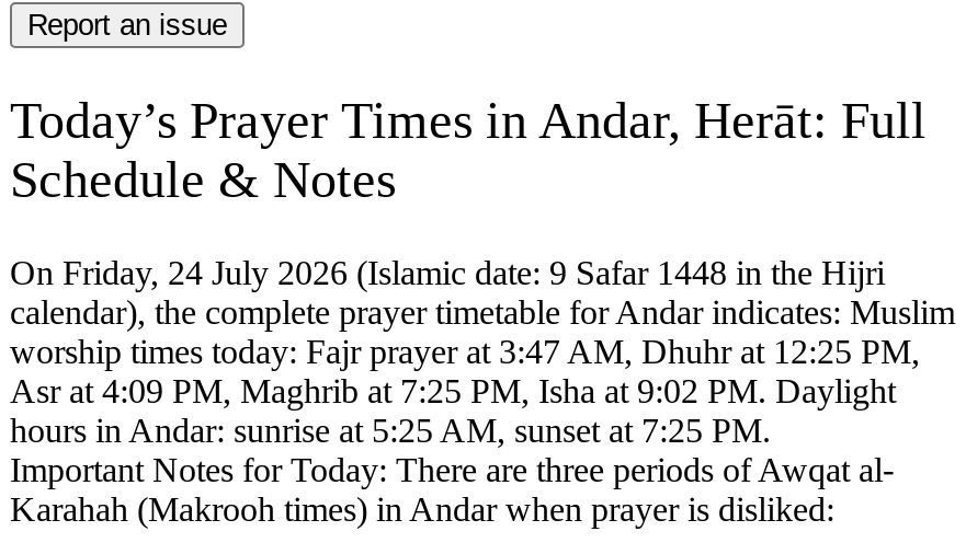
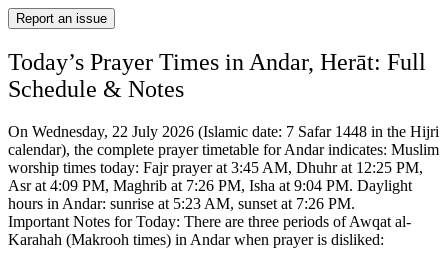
- On Friday, 24 July 2026 (Islamic date: 9 Safar 1448 in the Hijri
+ On Wednesday, 22 July 2026 (Islamic date: 7 Safar 1448 in the Hijri

- worship times today: Fajr prayer at 3:47 AM, Dhuhr at 12:25 PM,
+ worship times today: Fajr prayer at 3:45 AM, Dhuhr at 12:25 PM,

- Asr at 4:09 PM, Maghrib at 7:25 PM, Isha at 9:02 PM. Daylight
+ Asr at 4:09 PM, Maghrib at 7:26 PM, Isha at 9:04 PM. Daylight

- hours in Andar: sunrise at 5:25 AM, sunset at 7:25 PM.
+ hours in Andar: sunrise at 5:23 AM, sunset at 7:26 PM.
